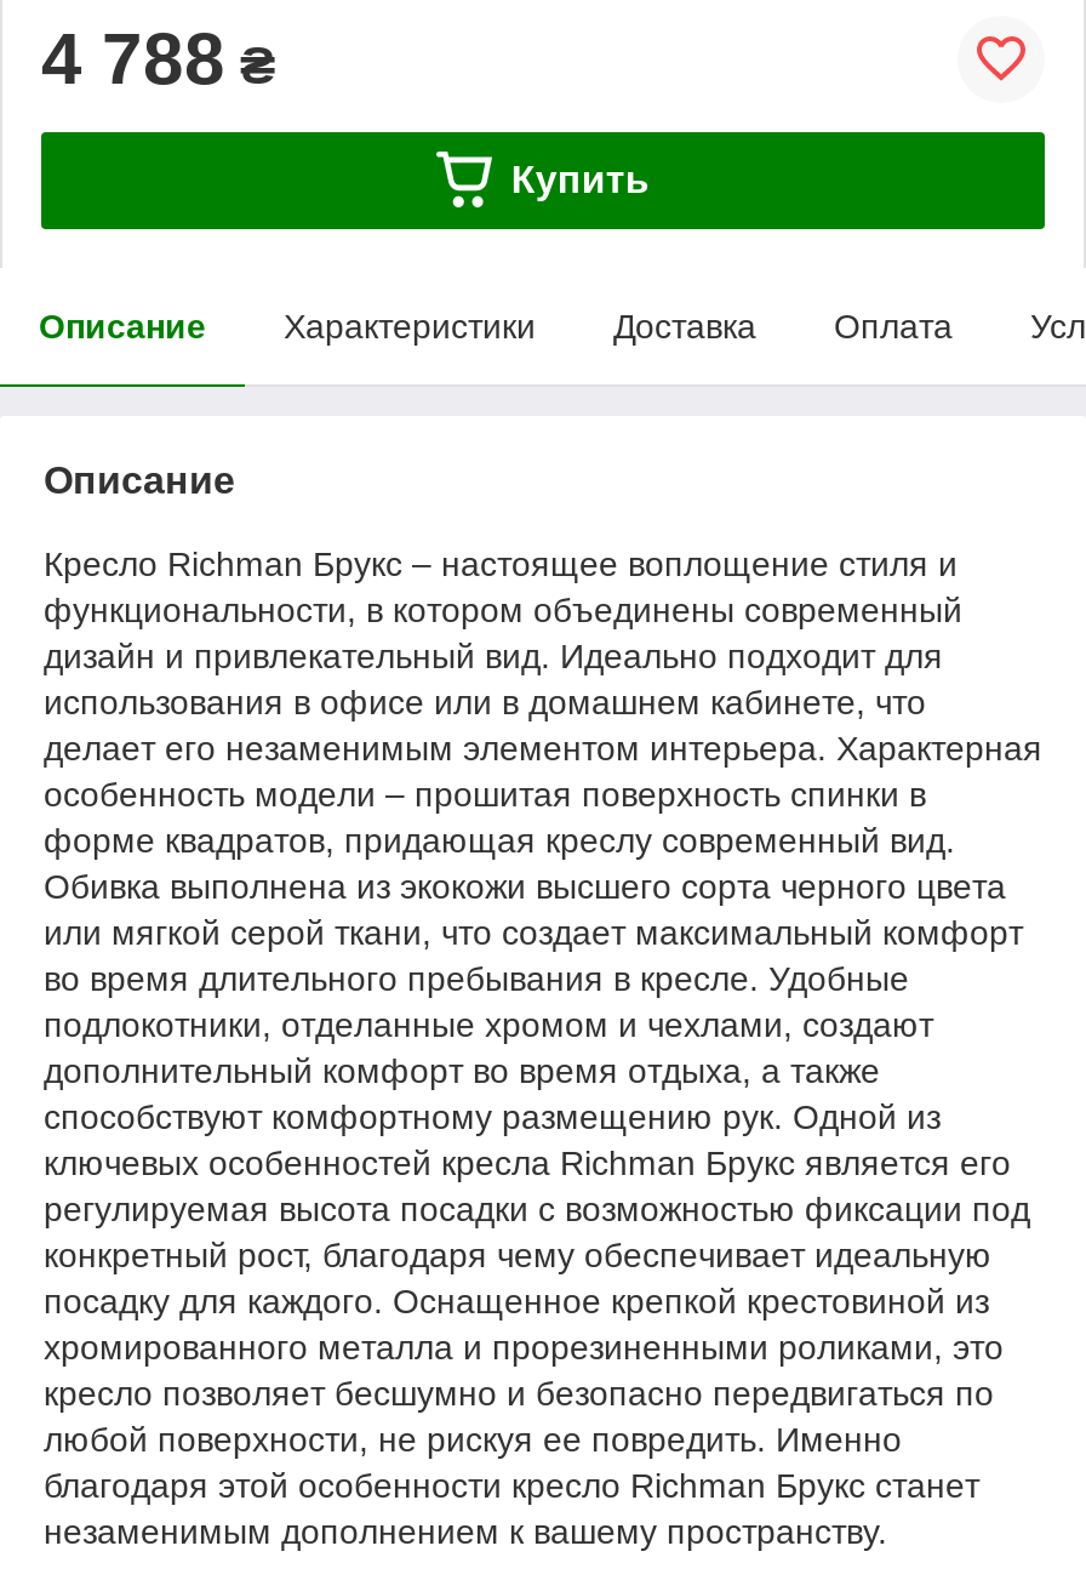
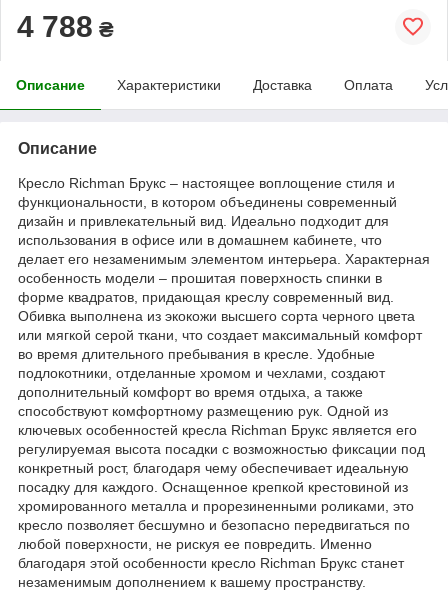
- Купить
